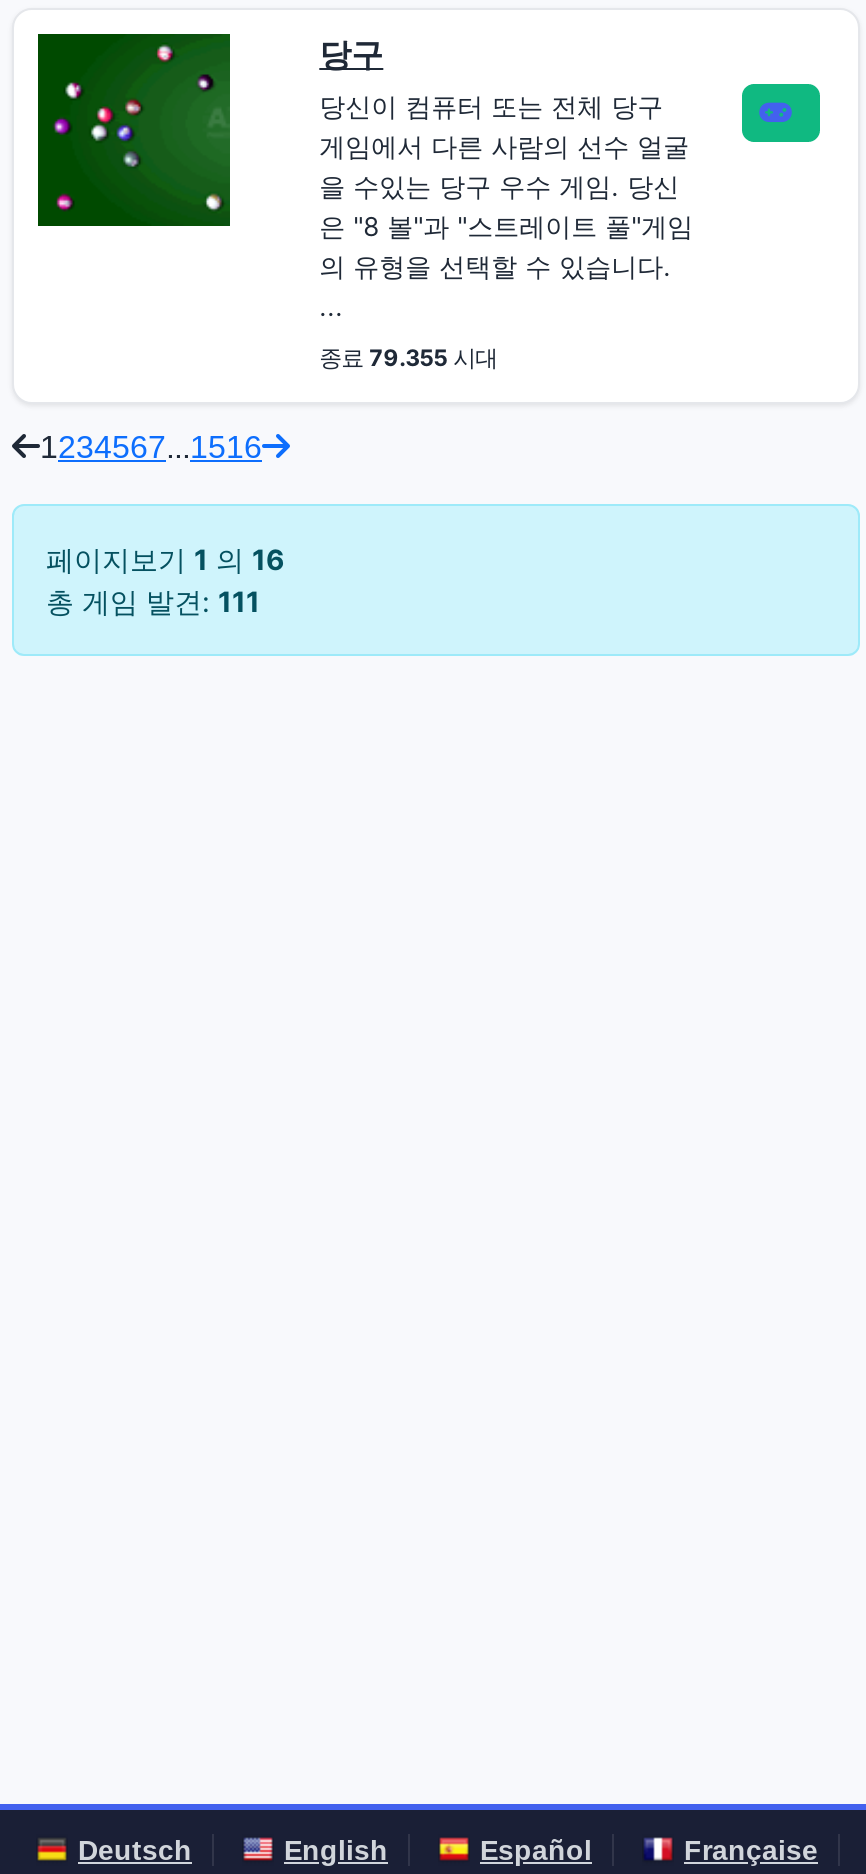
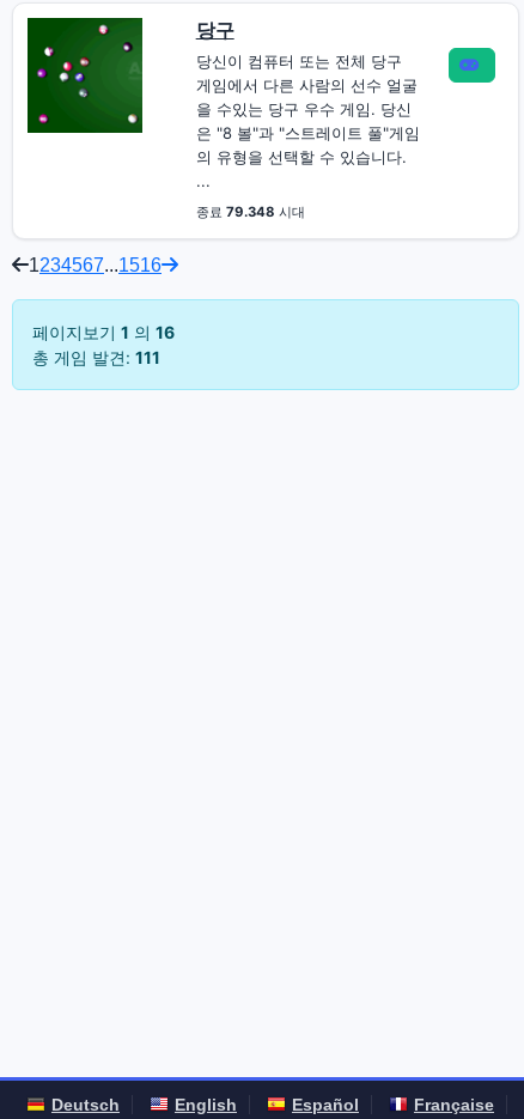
- 종료 79.355 시대
+ 종료 79.348 시대
